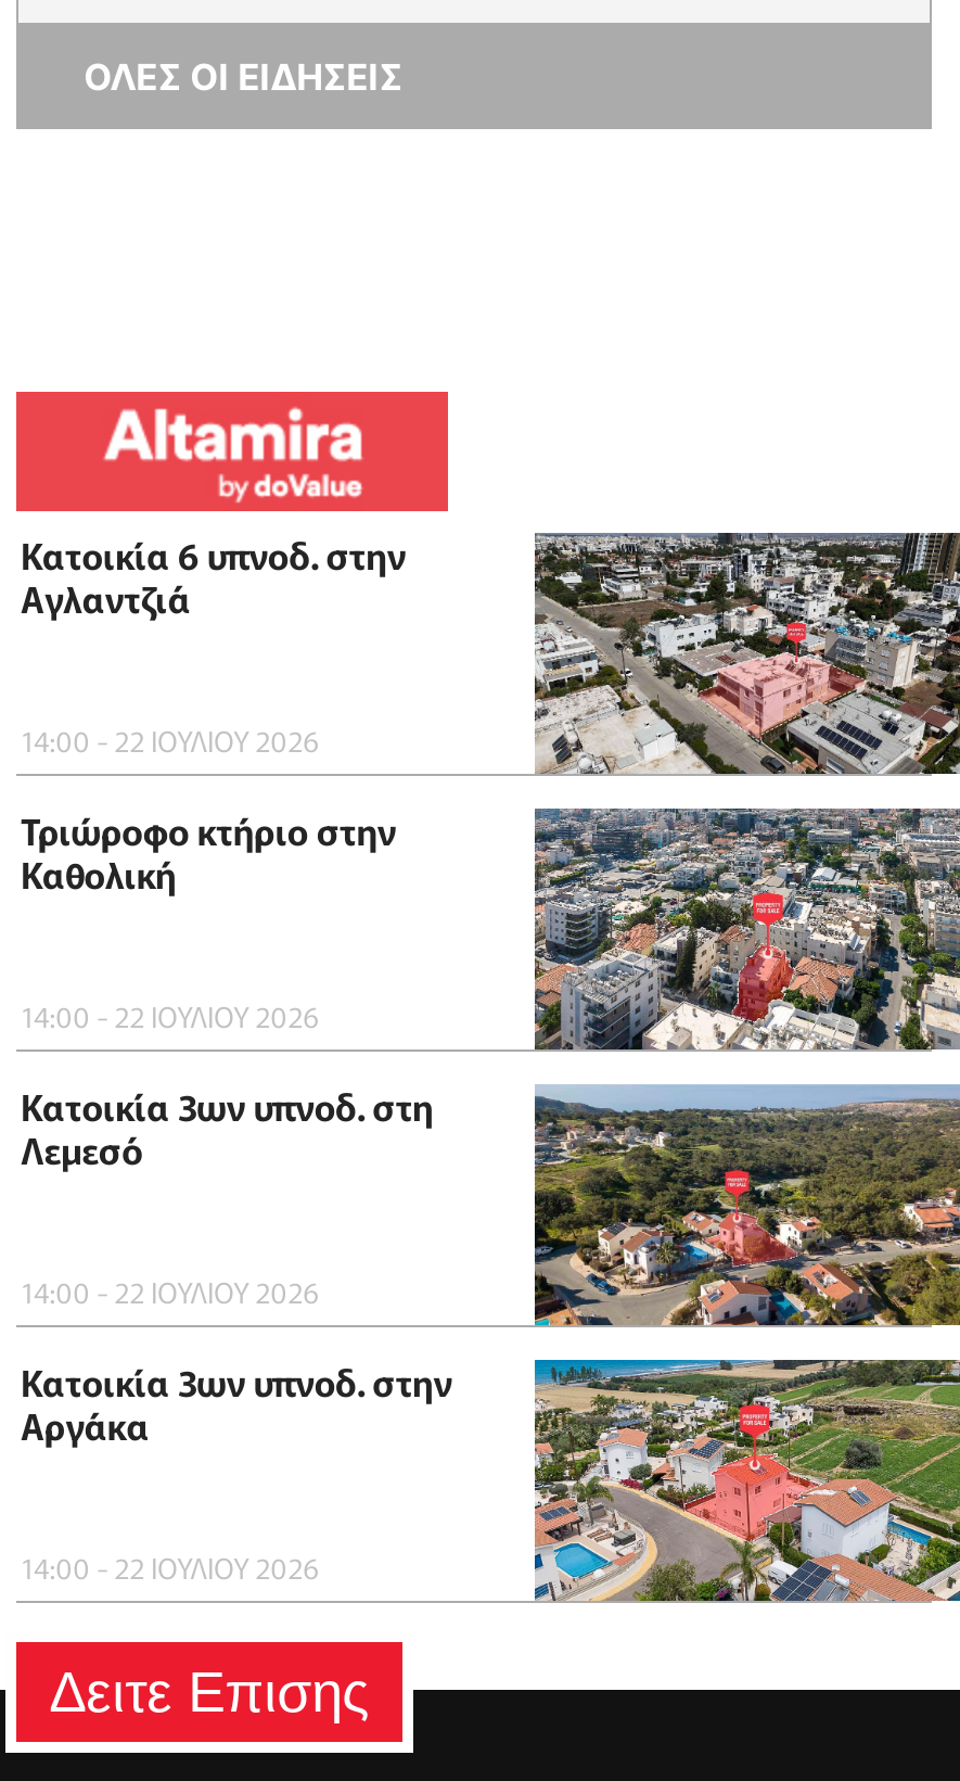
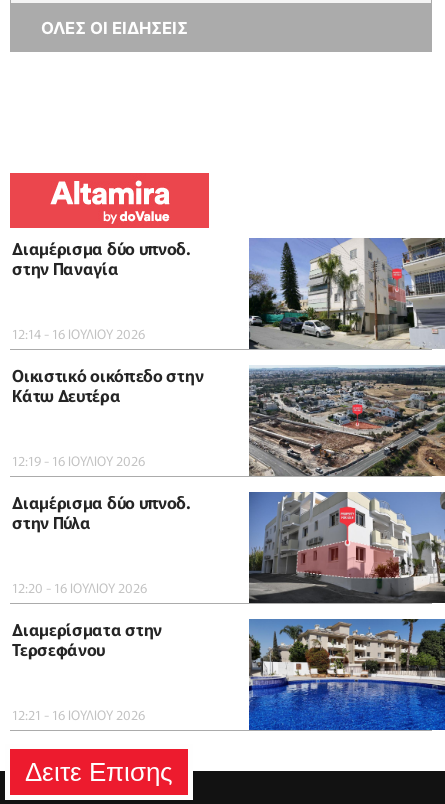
- Κατοικία 6 υπνοδ. στην
- Αγλαντζιά
+ Διαμέρισμα δύο υπνοδ.
+ στην Παναγία

- [image]
+ [image]

- 14:00 - 22 ΙΟΥΛΙΟΥ 2026
+ 12:14 - 16 ΙΟΥΛΙΟΥ 2026

- Τριώροφο κτήριο στην
- Καθολική
+ Οικιστικό οικόπεδο στην
+ Κάτω Δευτέρα

- [image]
+ [image]

- 14:00 - 22 ΙΟΥΛΙΟΥ 2026
+ 12:19 - 16 ΙΟΥΛΙΟΥ 2026

- Κατοικία 3ων υπνοδ. στη
- Λεμεσό
+ Διαμέρισμα δύο υπνοδ.
+ στην Πύλα

- [image]
+ [image]

- 14:00 - 22 ΙΟΥΛΙΟΥ 2026
+ 12:20 - 16 ΙΟΥΛΙΟΥ 2026

- Κατοικία 3ων υπνοδ. στην
- Αργάκα
+ Διαμερίσματα στην
+ Τερσεφάνου

- [image]
+ [image]

- 14:00 - 22 ΙΟΥΛΙΟΥ 2026
+ 12:21 - 16 ΙΟΥΛΙΟΥ 2026
